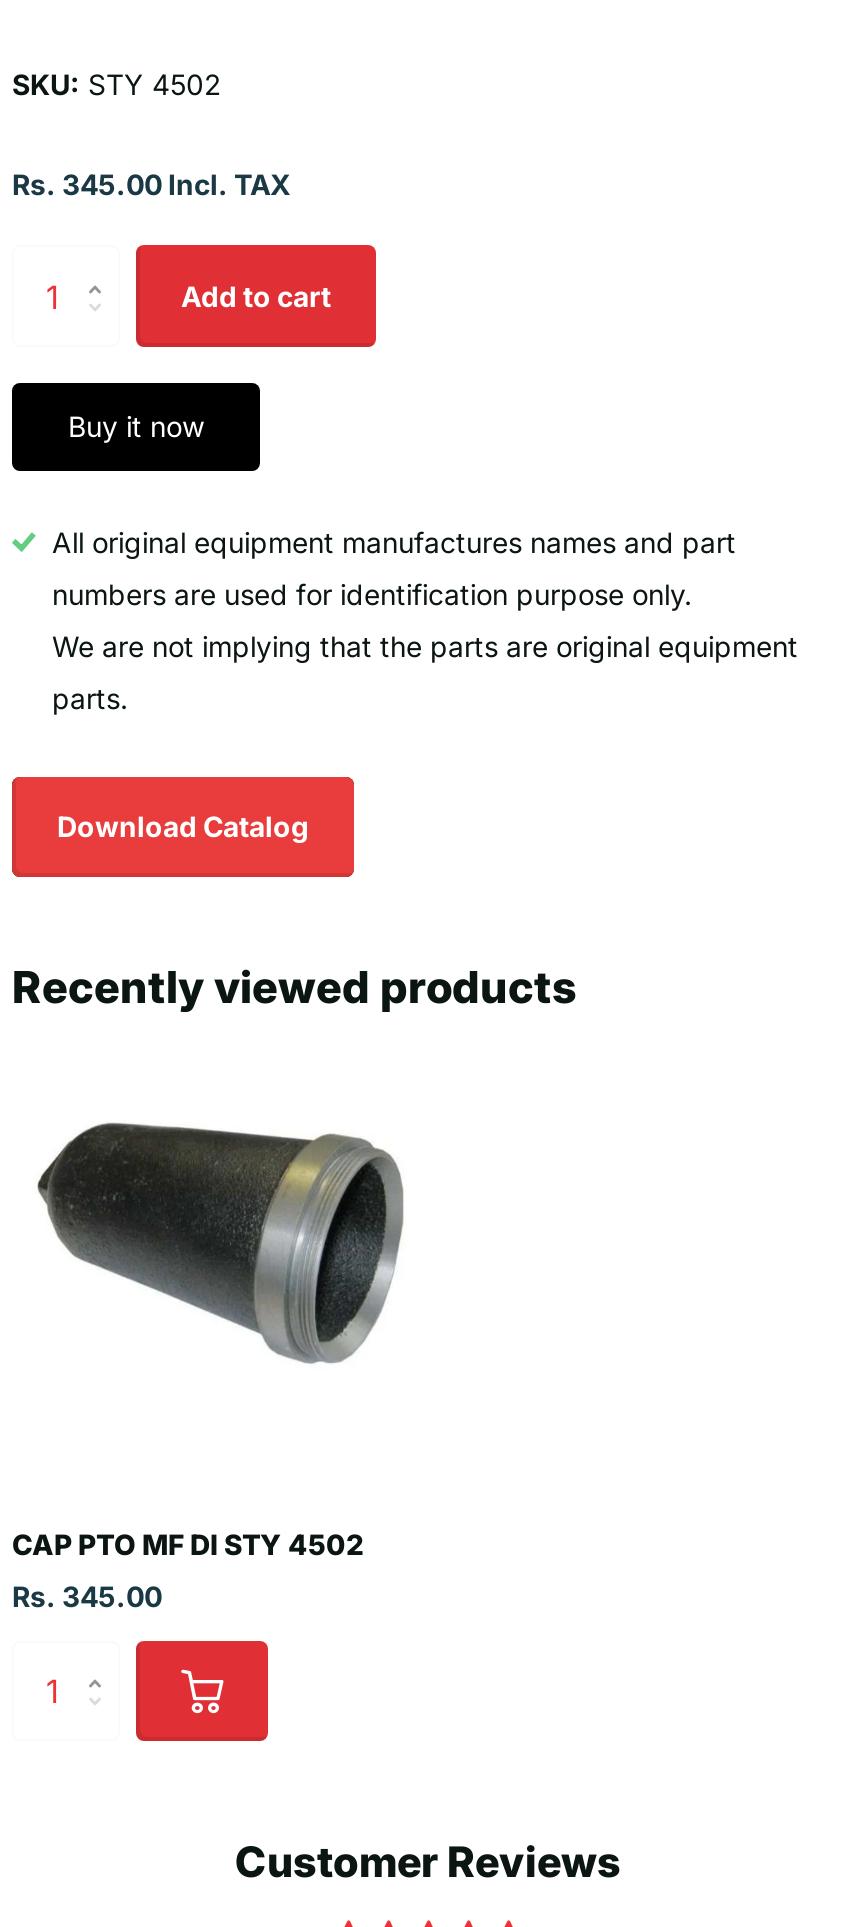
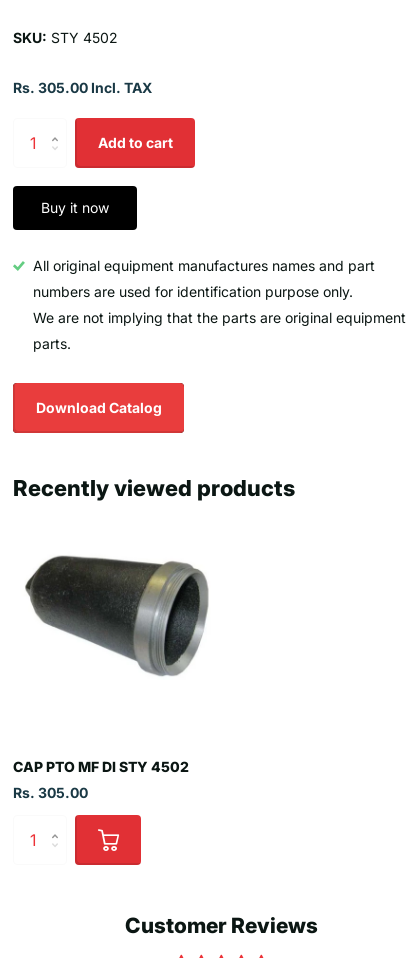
- Rs. 345.00 Incl. TAX
+ Rs. 305.00 Incl. TAX

- Rs. 345.00
+ Rs. 305.00
